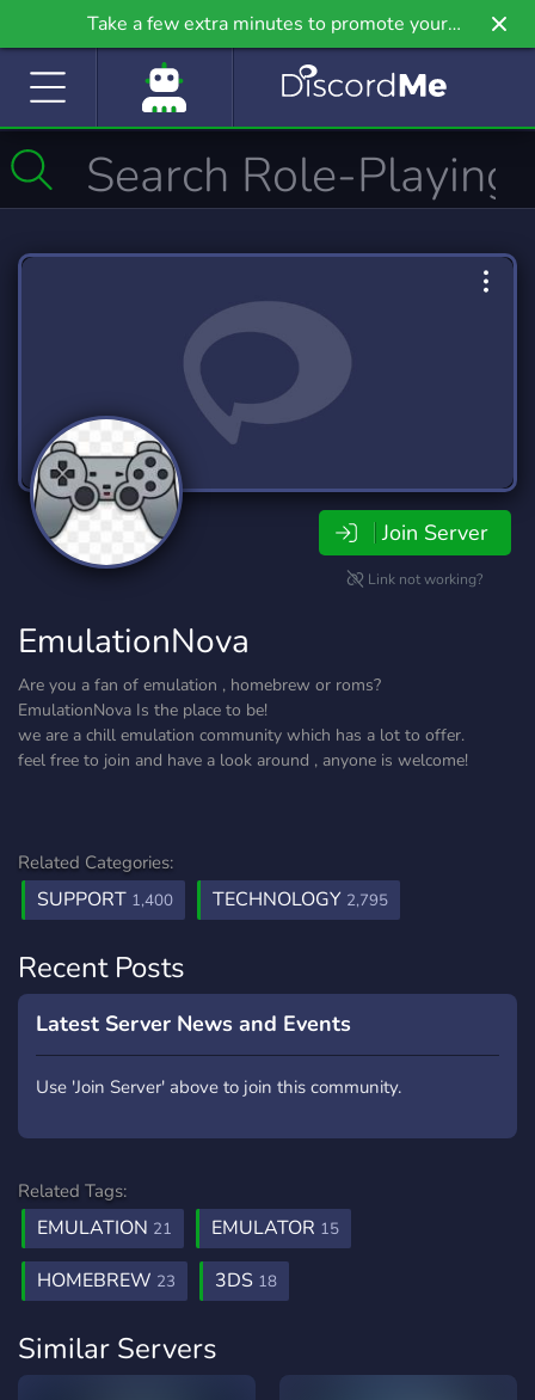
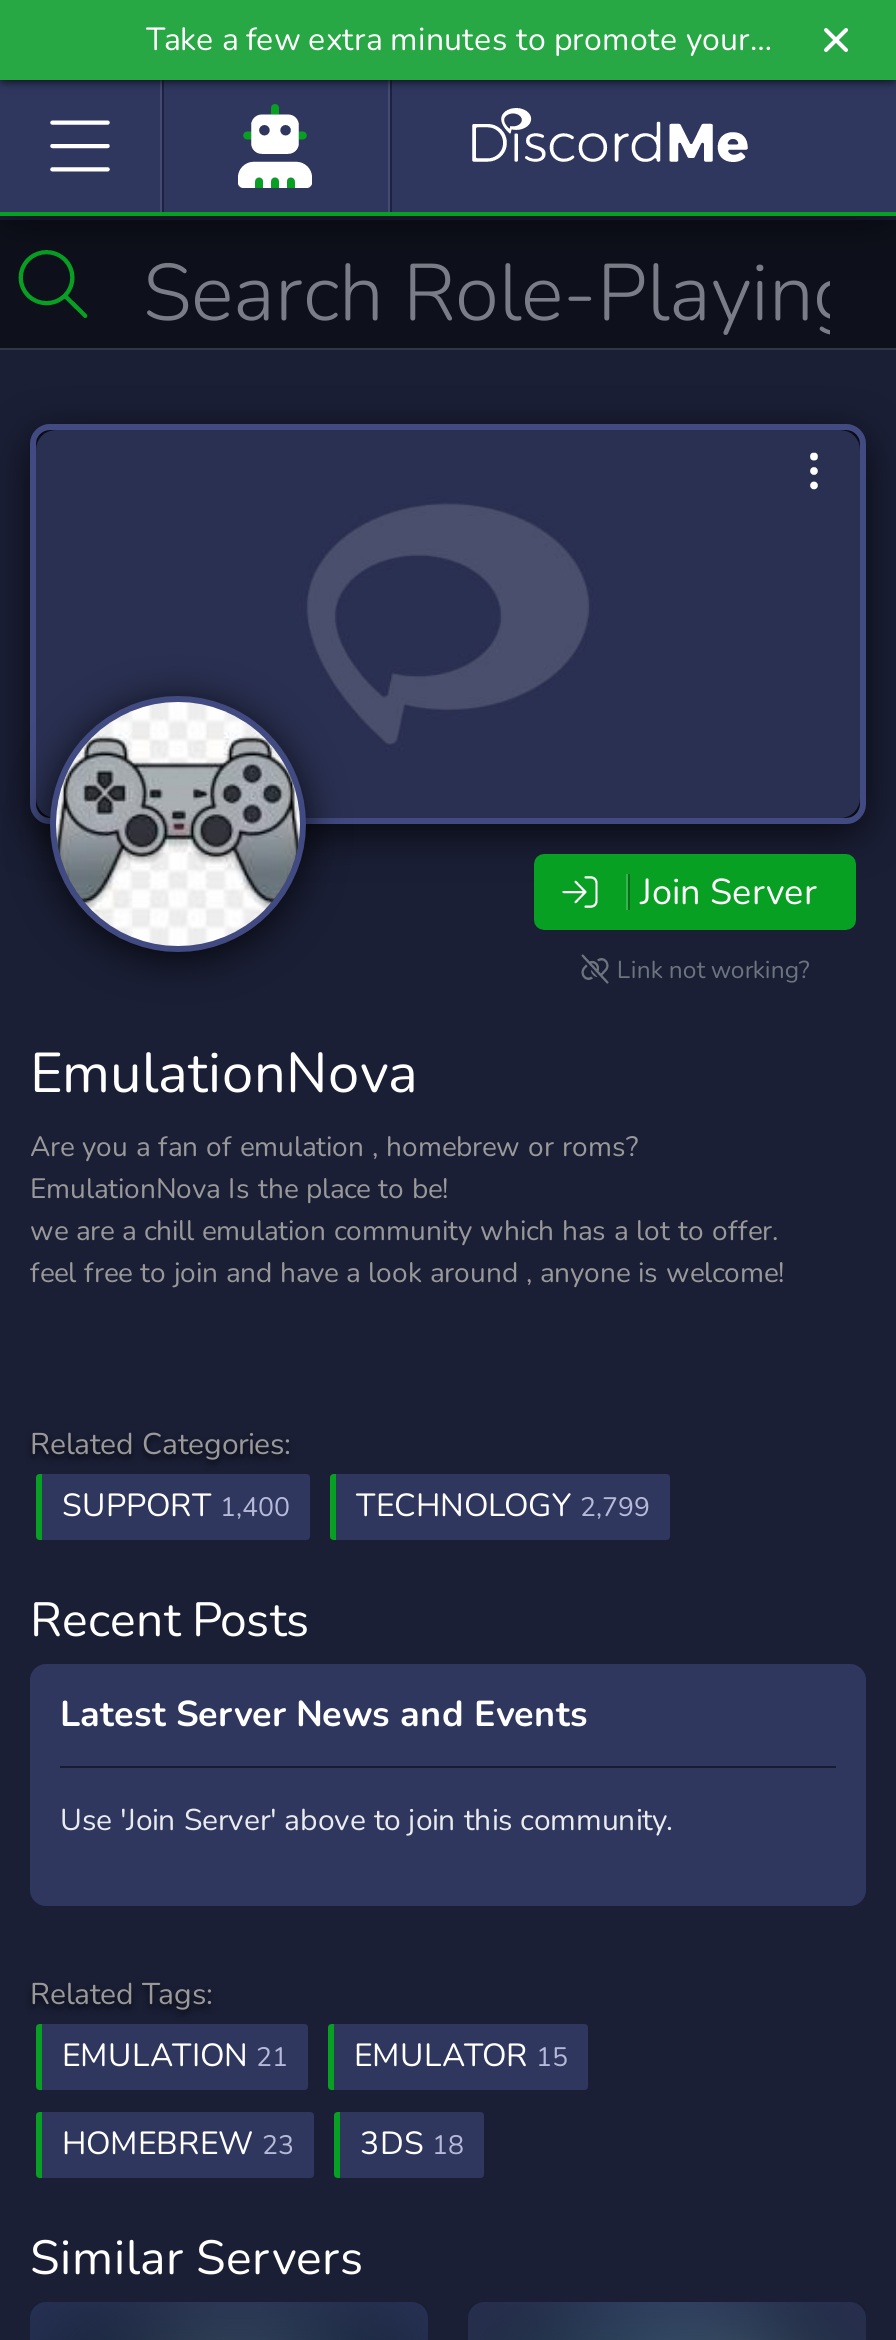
- SUPPORT 1,400 TECHNOLOGY 2,795
+ SUPPORT 1,400 TECHNOLOGY 2,799
